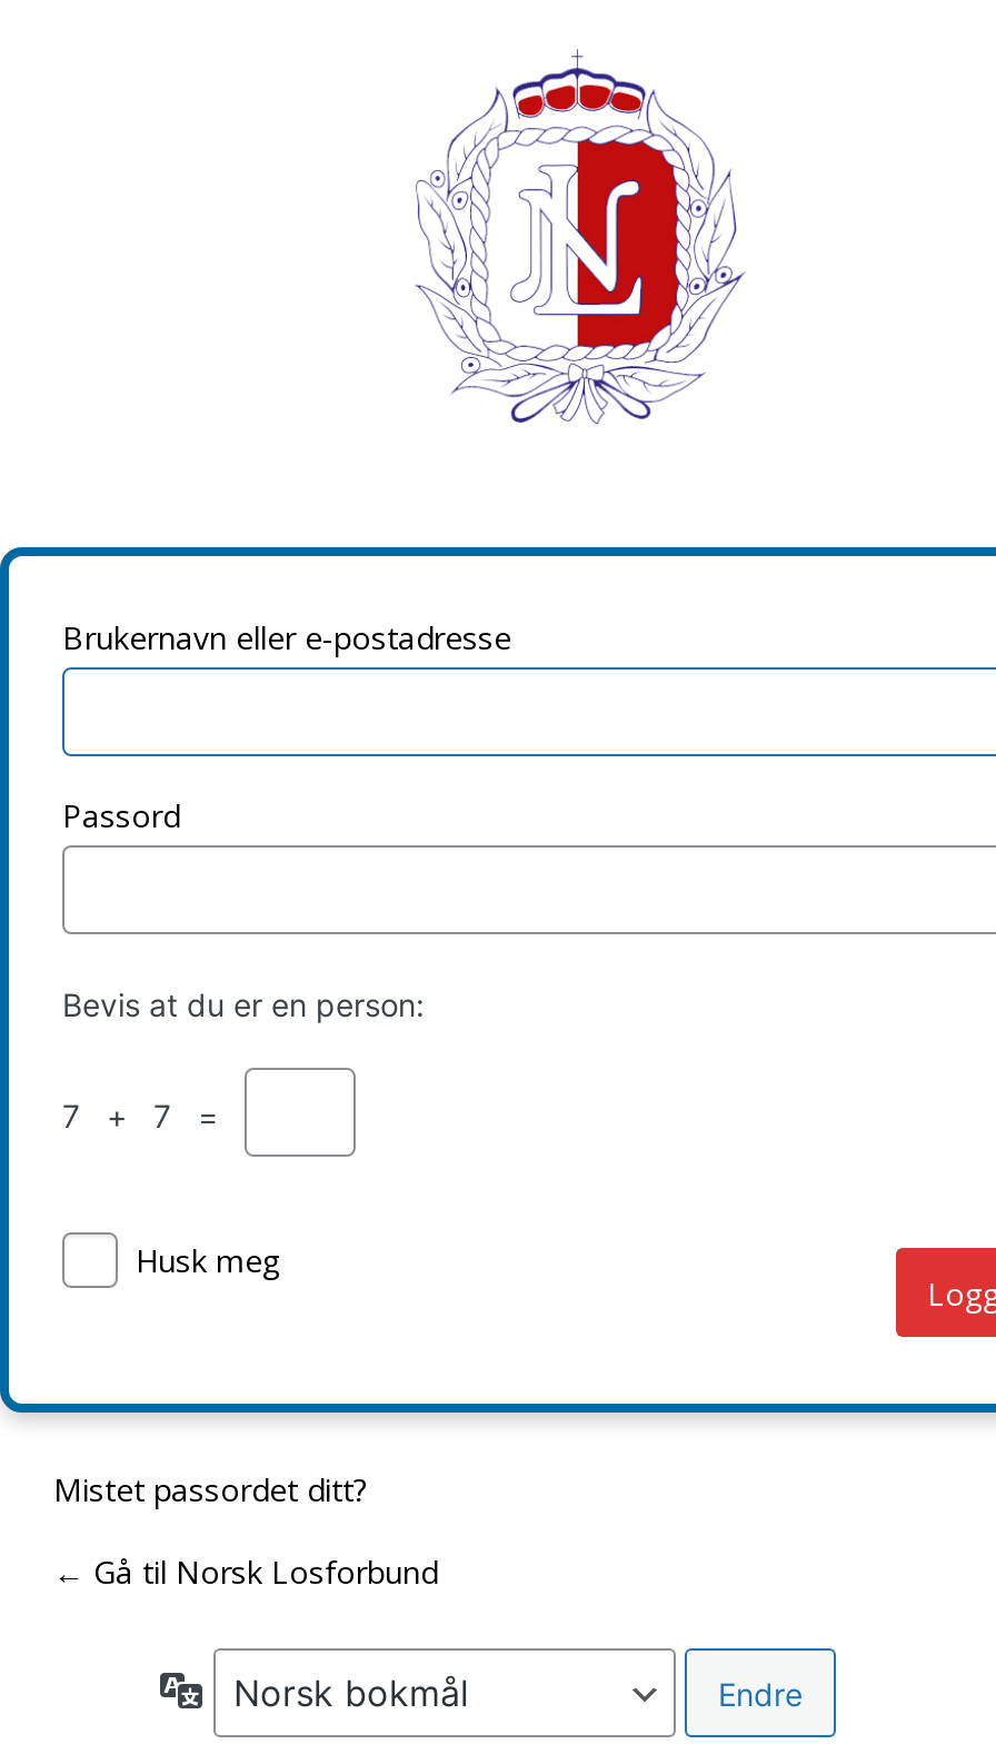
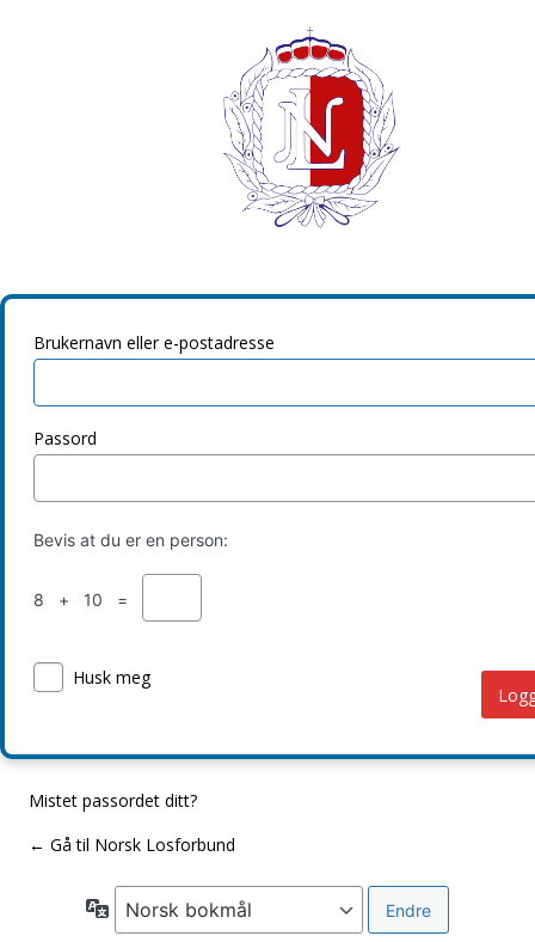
- 7 + 7 =
+ 8 + 10 =
